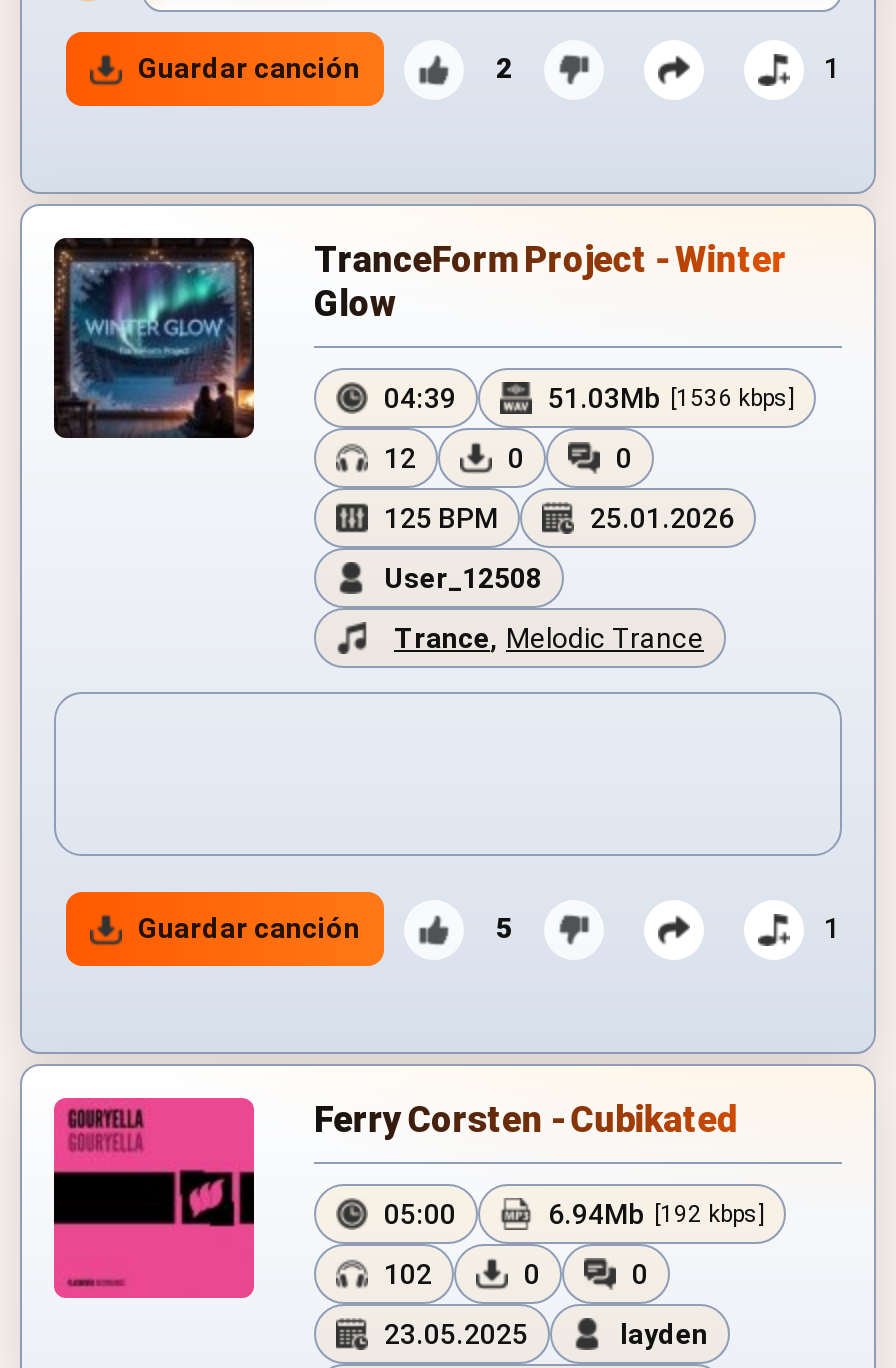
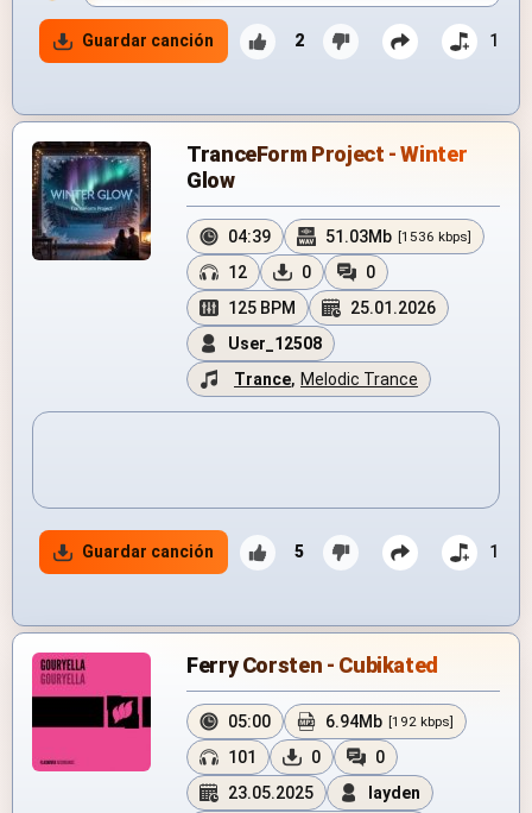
- 102
+ 101
